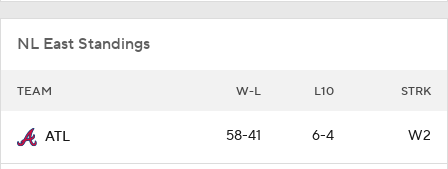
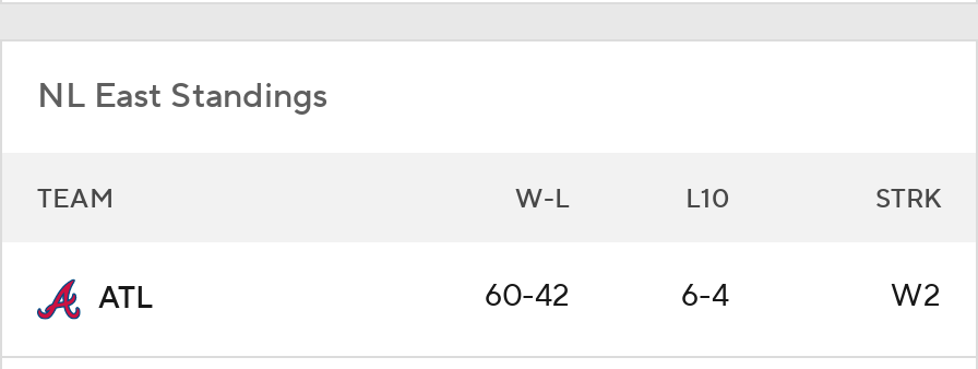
- 58-41
+ 60-42
